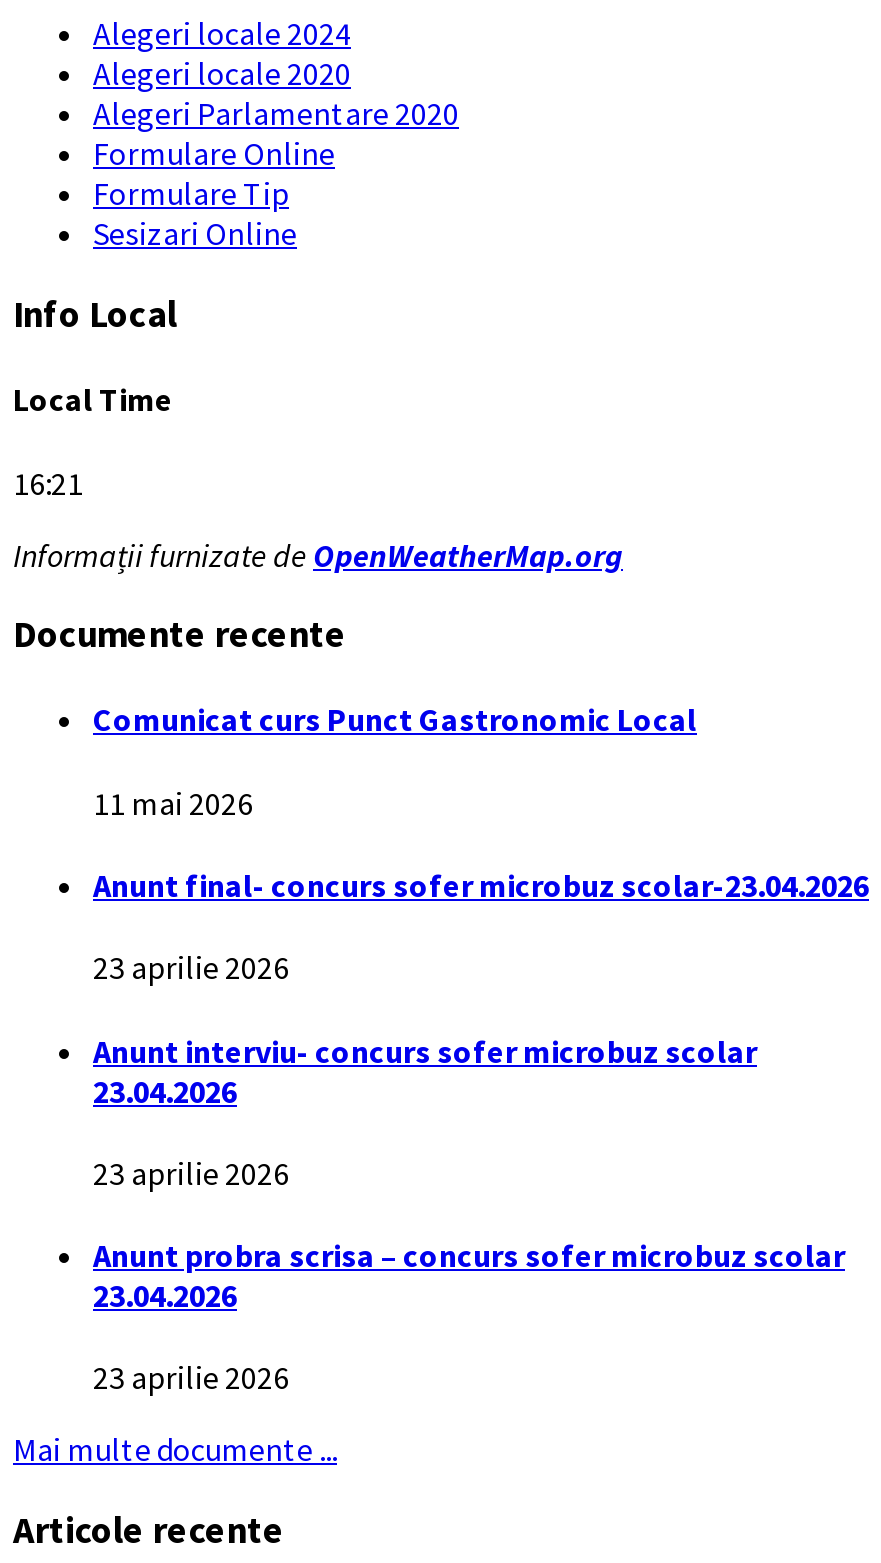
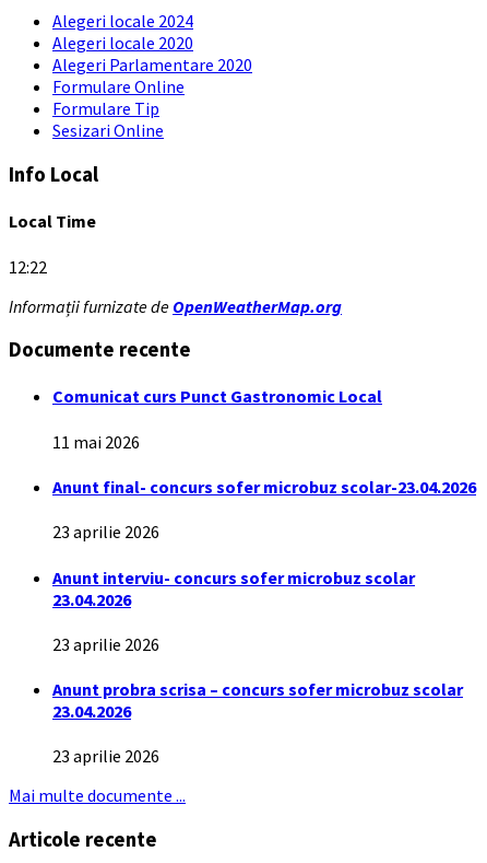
- 16:21
+ 12:22
